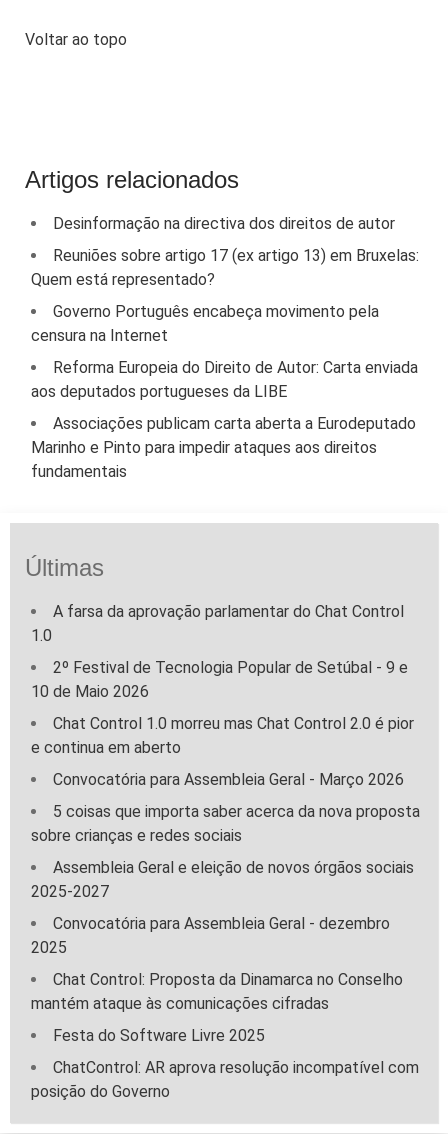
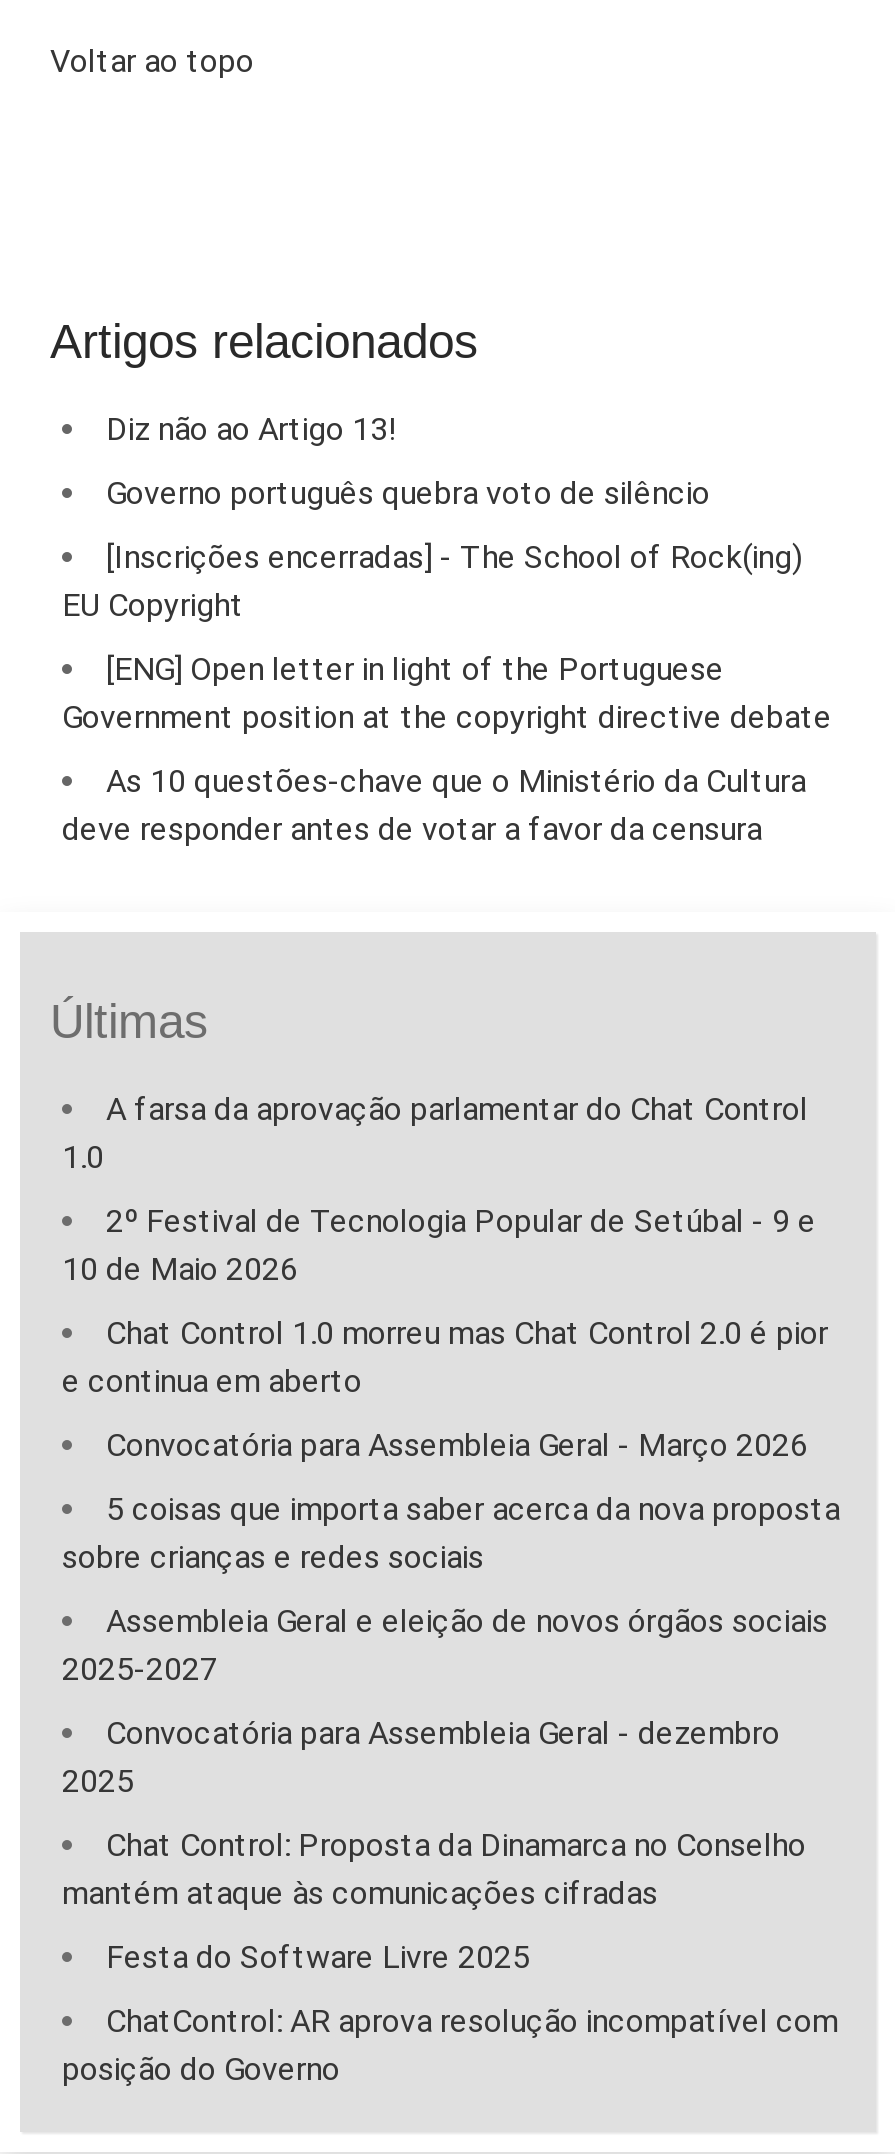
- Desinformação na directiva dos direitos de autor
+ Diz não ao Artigo 13!

- Reuniões sobre artigo 17 (ex artigo 13) em Bruxelas:
- Quem está representado?
+ Governo português quebra voto de silêncio

- Governo Português encabeça movimento pela
- censura na Internet
+ [Inscrições encerradas] - The School of Rock(ing)
+ EU Copyright

- Reforma Europeia do Direito de Autor: Carta enviada
- aos deputados portugueses da LIBE
+ [ENG] Open letter in light of the Portuguese
+ Government position at the copyright directive debate

- Associações publicam carta aberta a Eurodeputado
- Marinho e Pinto para impedir ataques aos direitos
- fundamentais
+ As 10 questões-chave que o Ministério da Cultura
+ deve responder antes de votar a favor da censura
